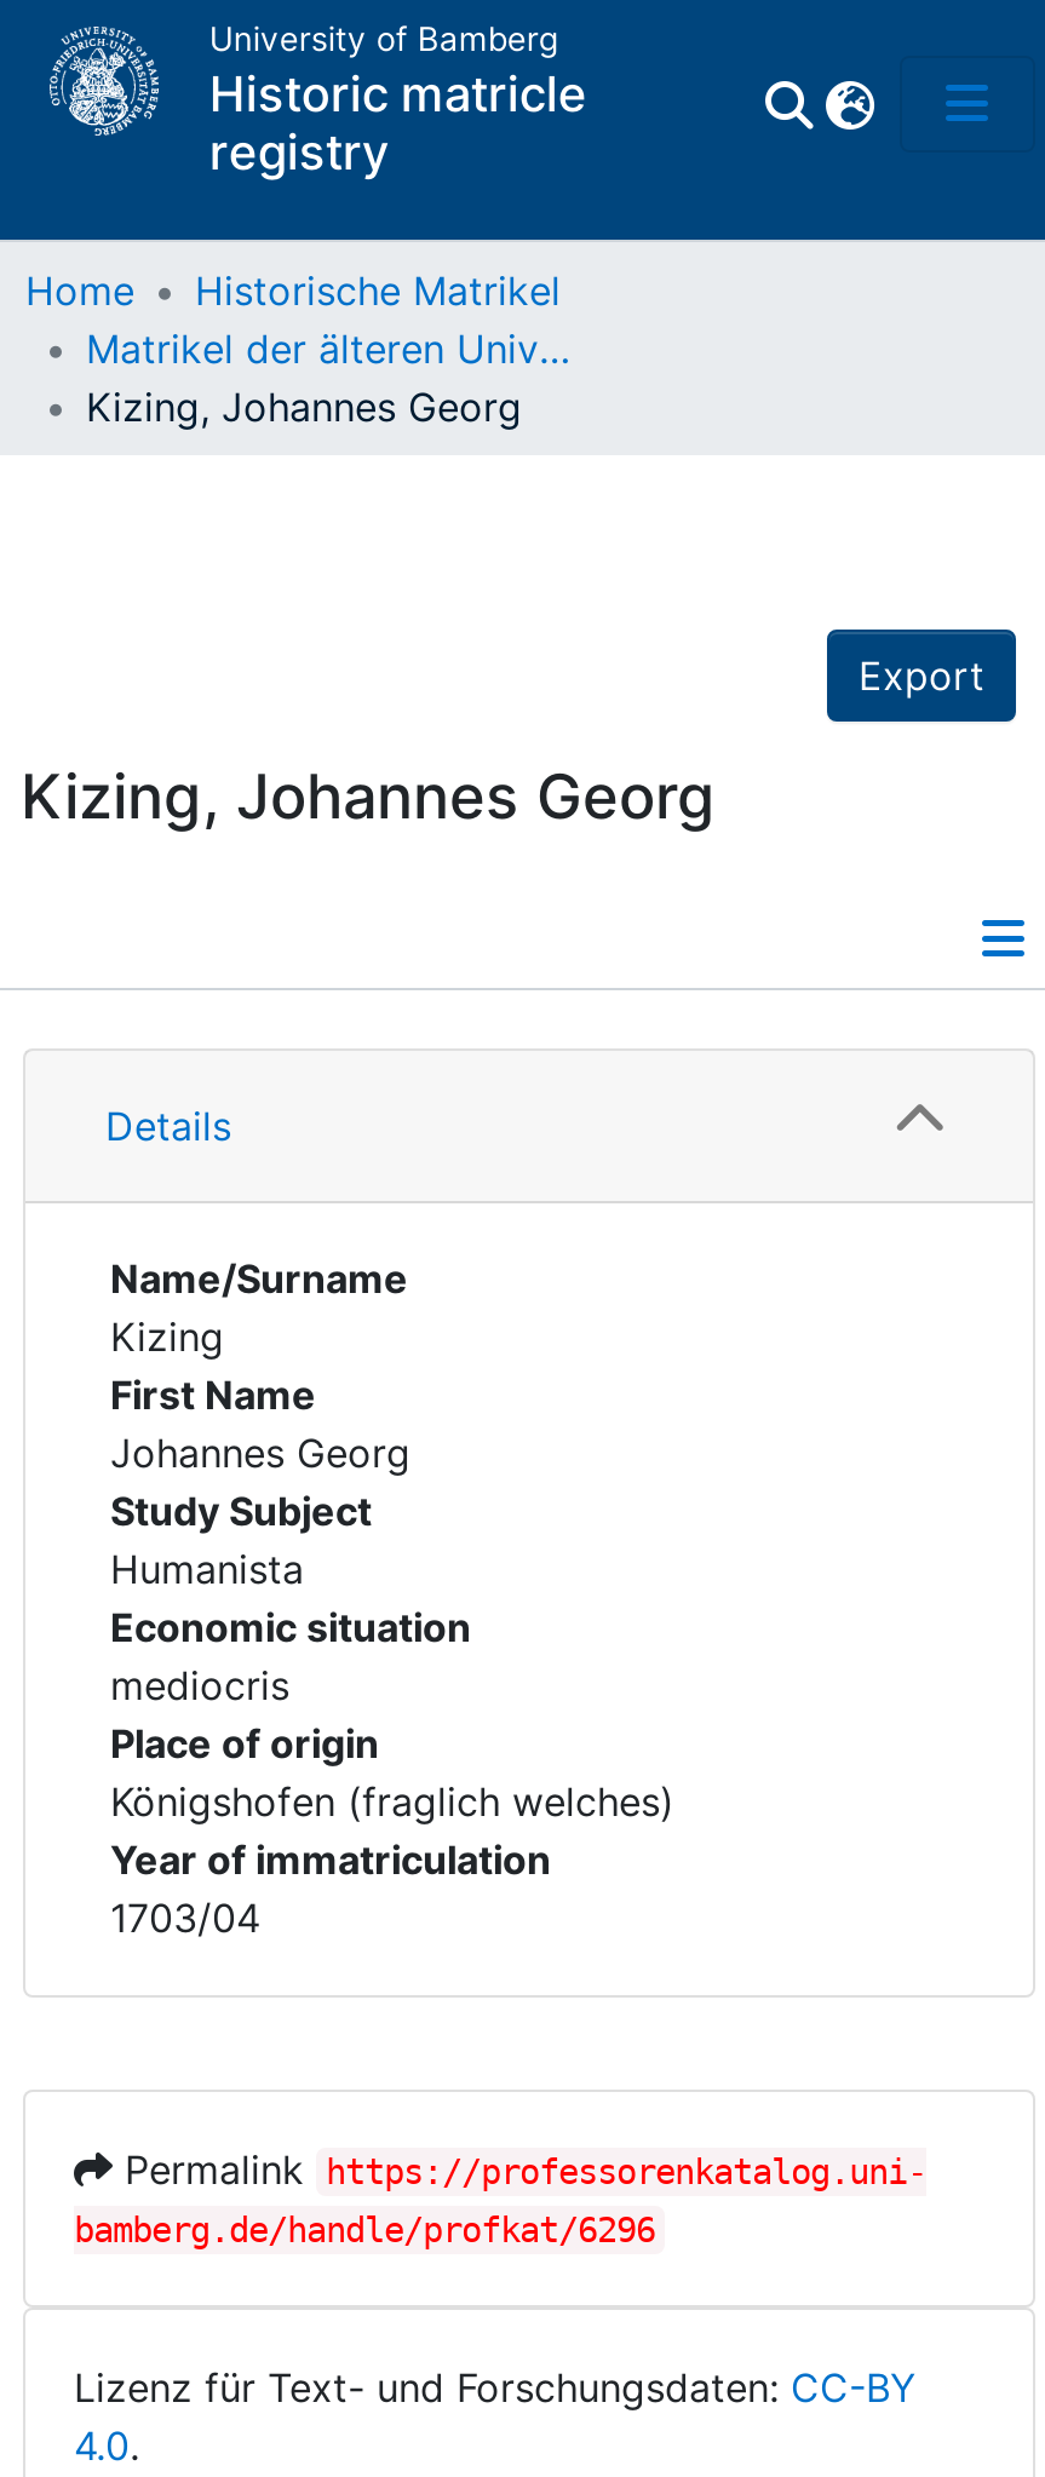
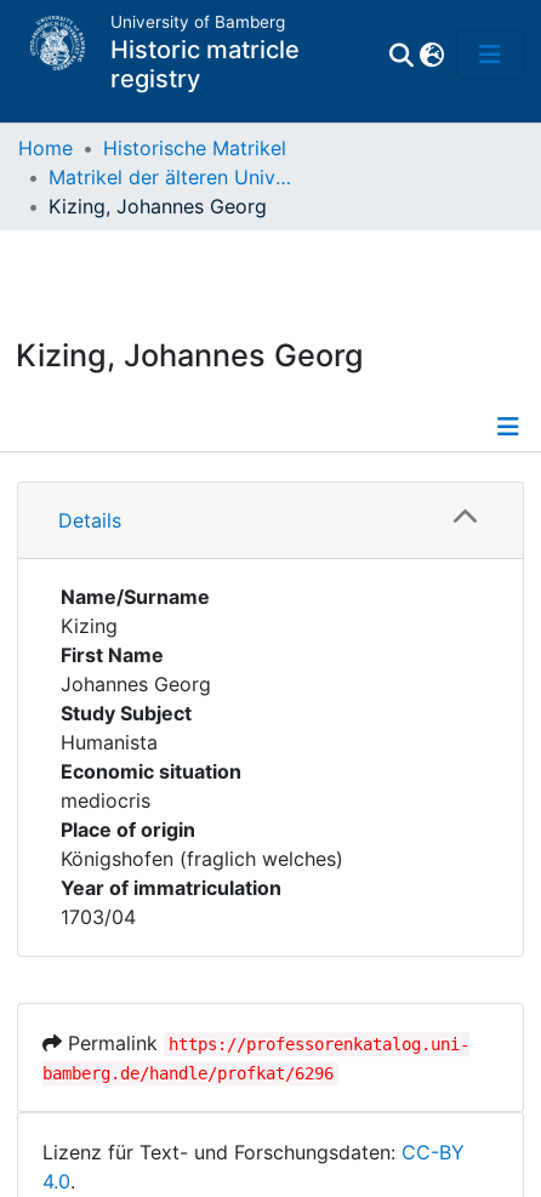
- Export
